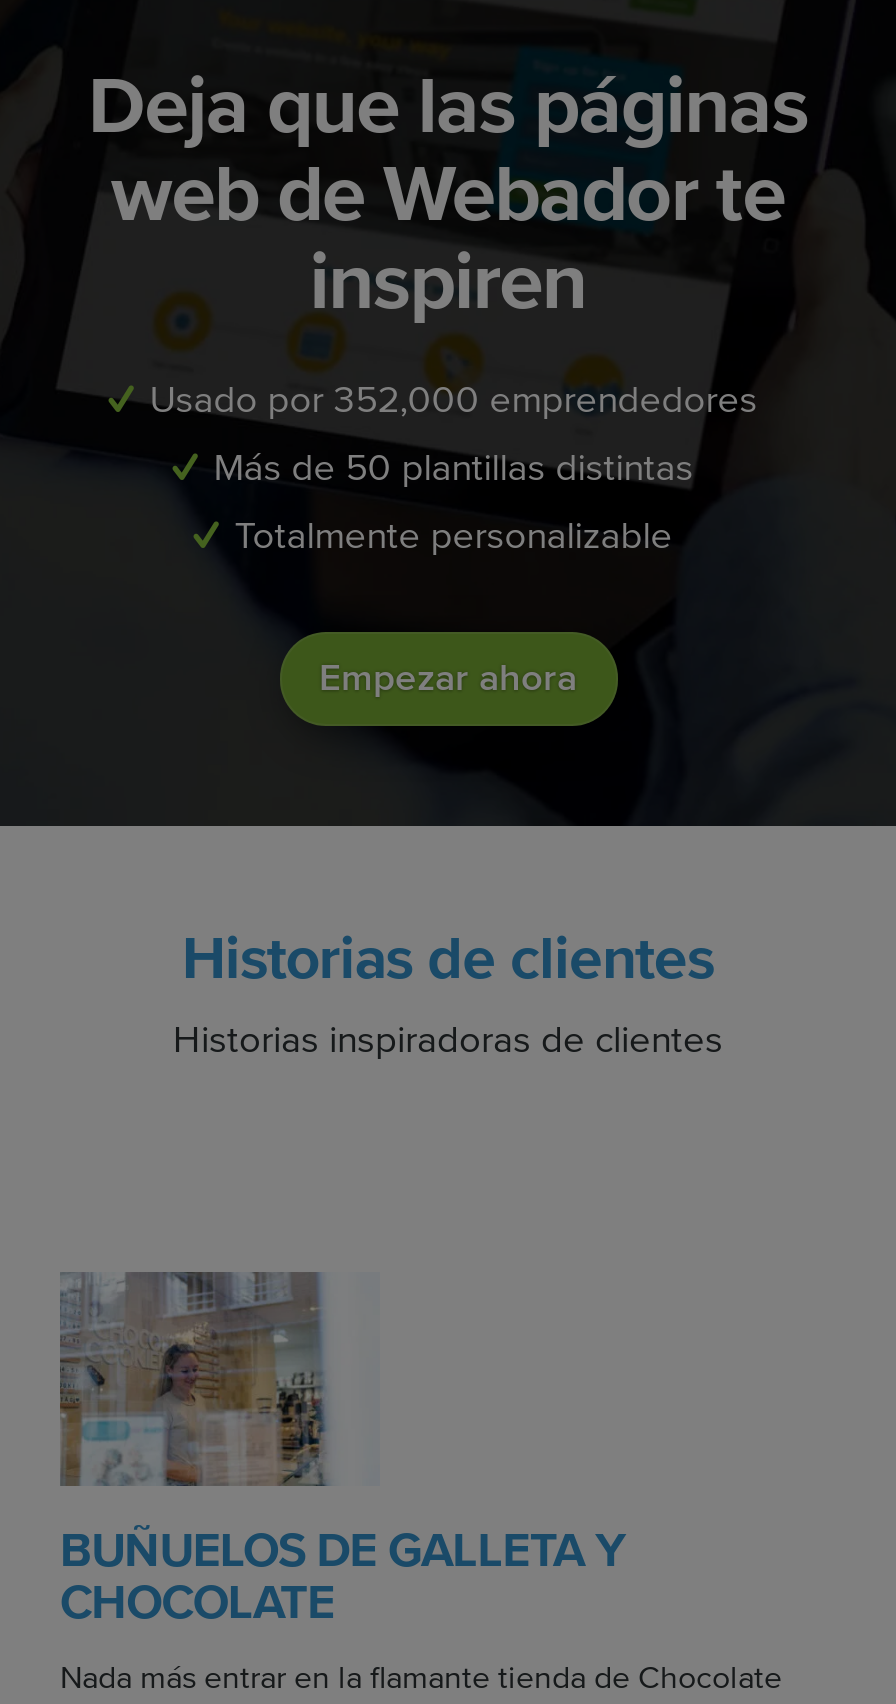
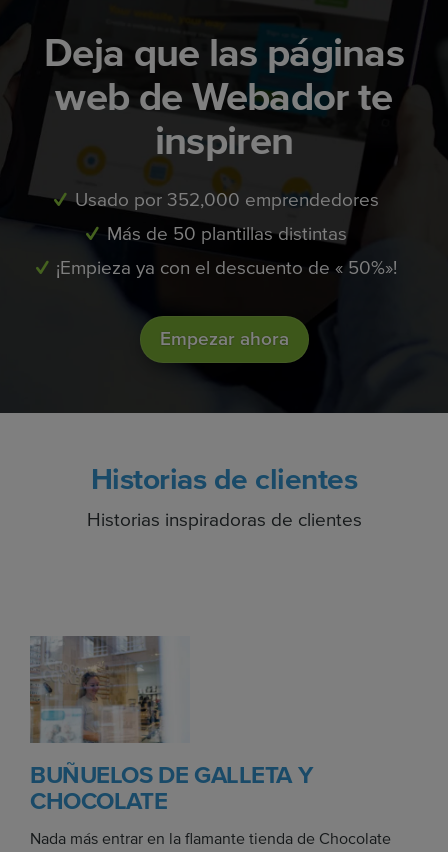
- Totalmente personalizable
+ ¡Empieza ya con el descuento de « 50%»!
